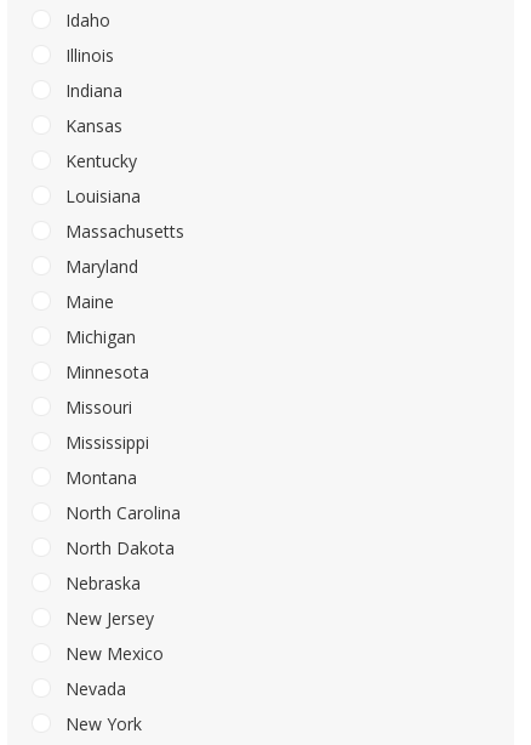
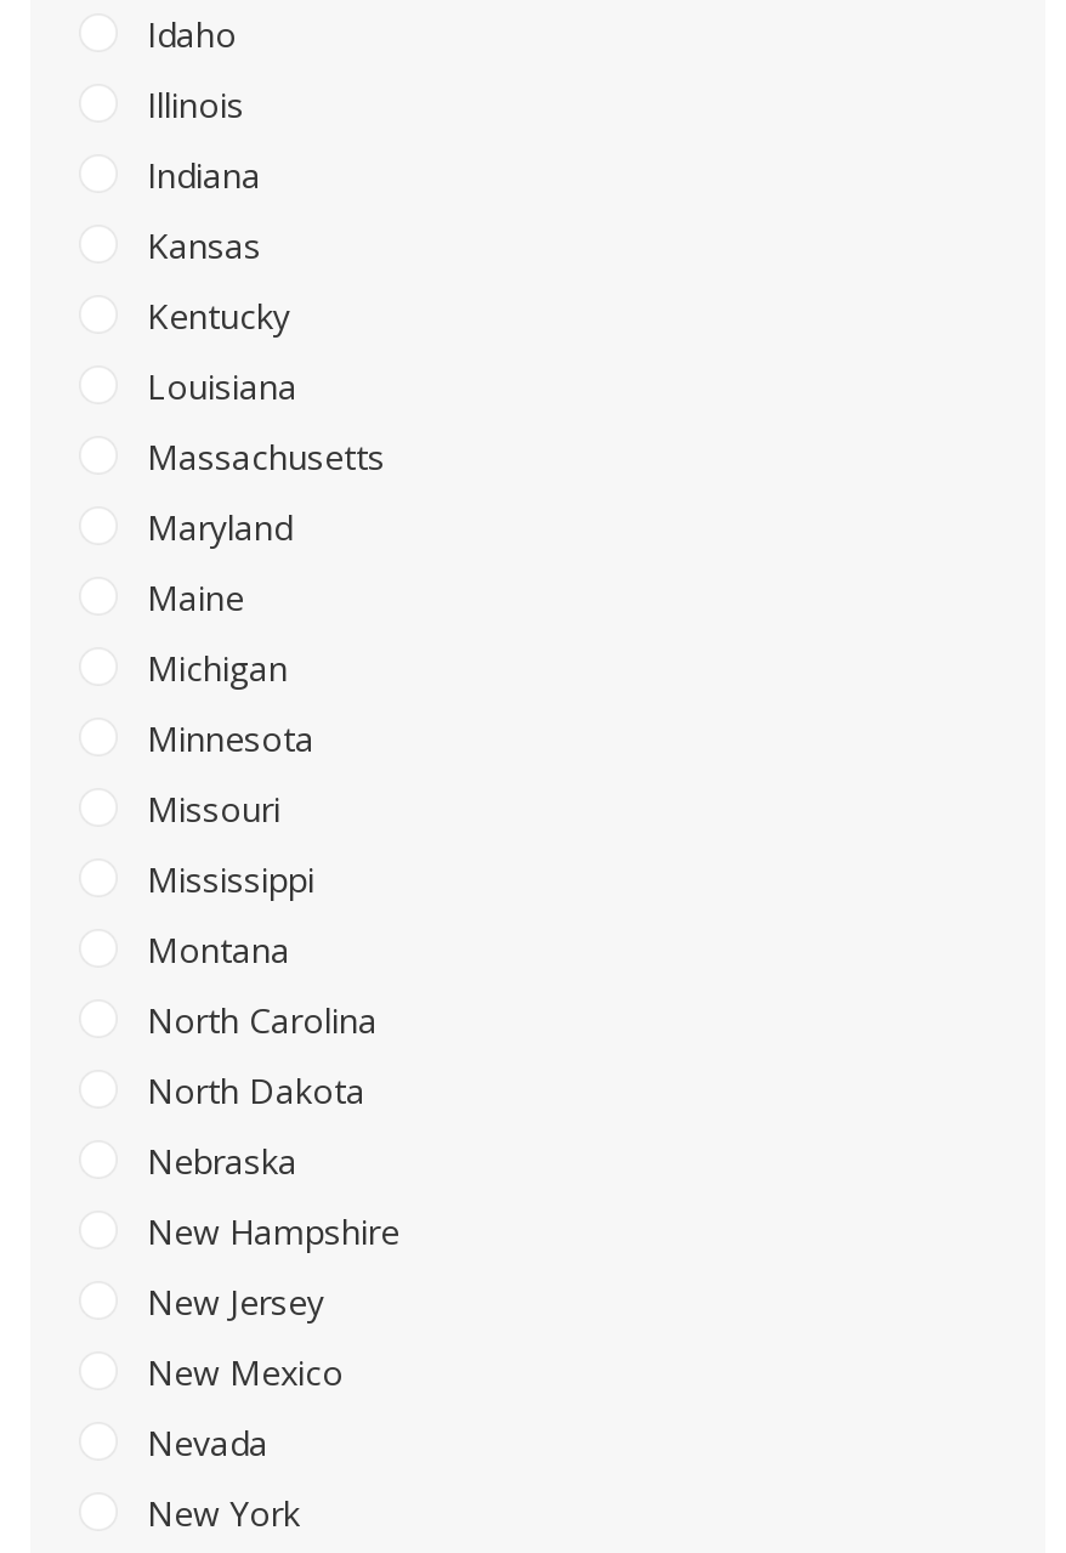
+ New Hampshire
